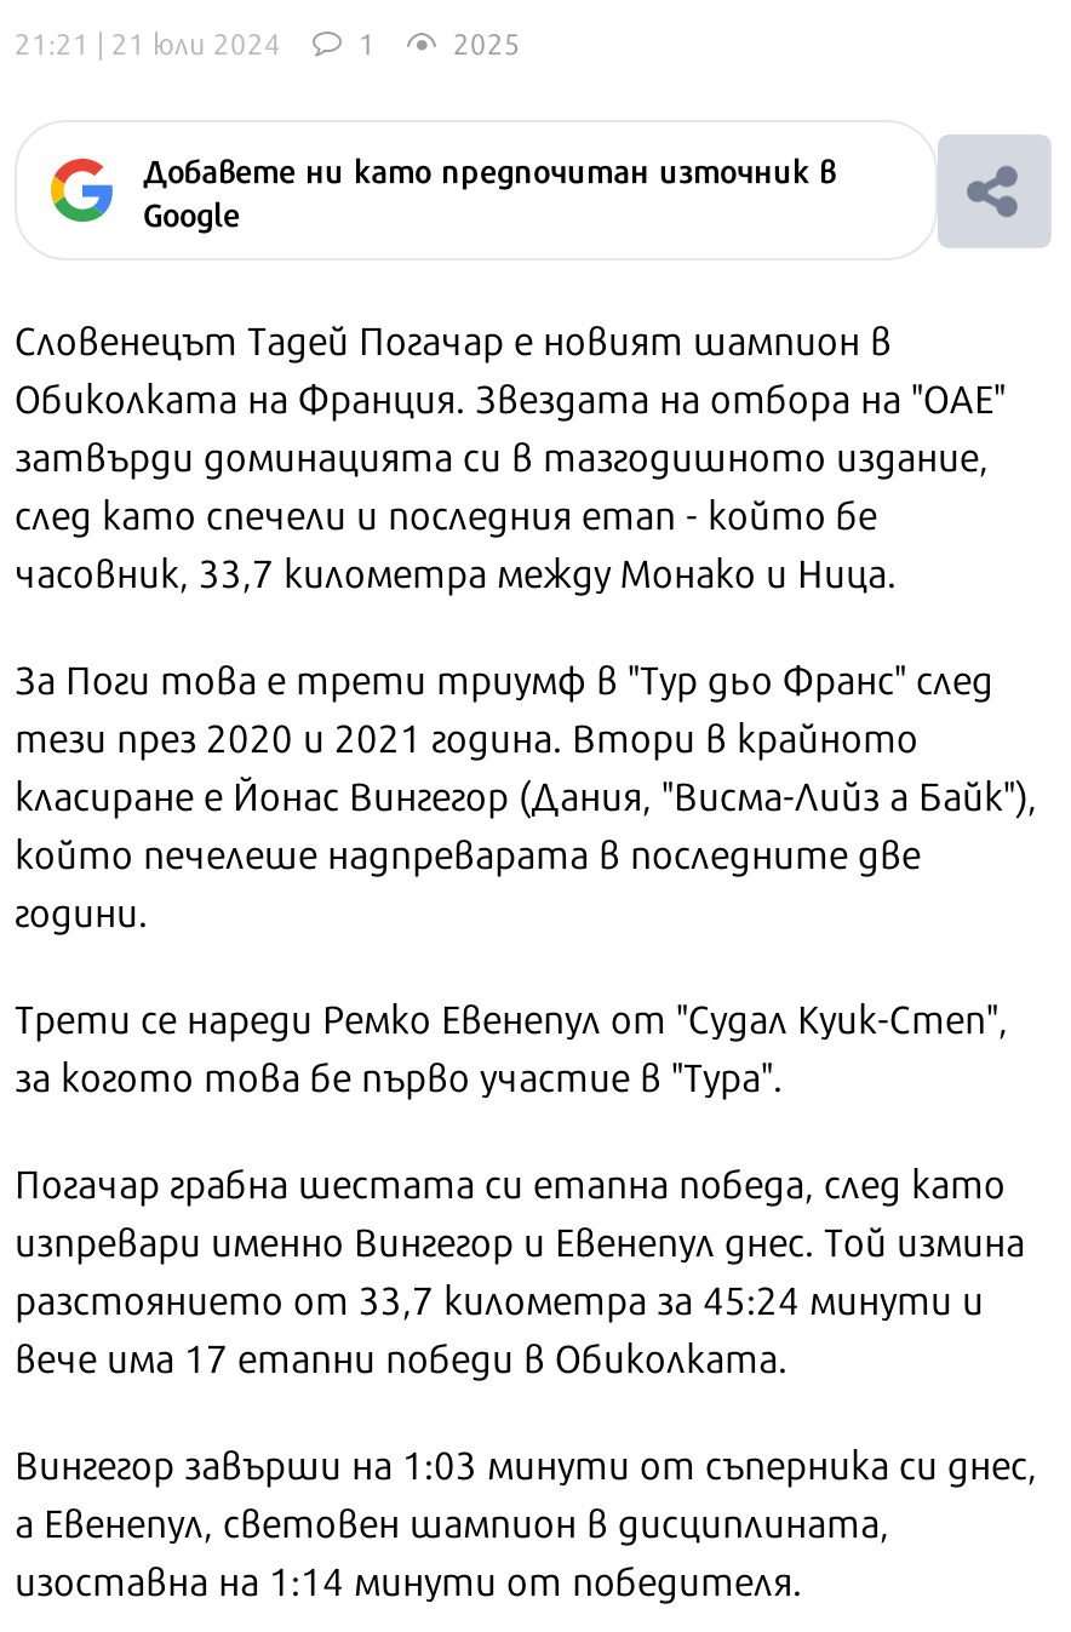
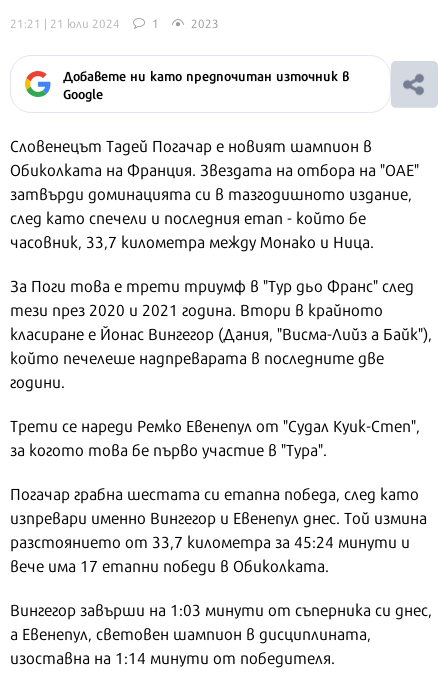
- 2025
+ 2023
